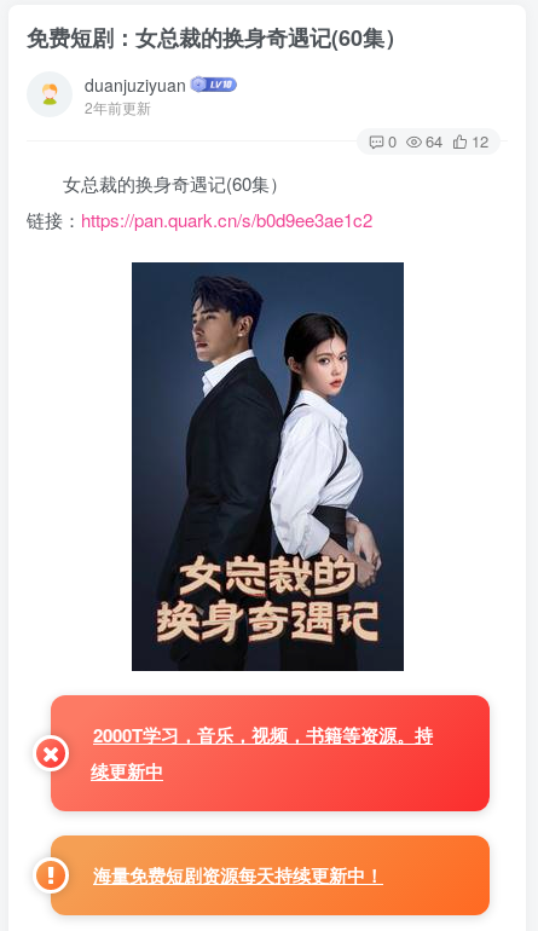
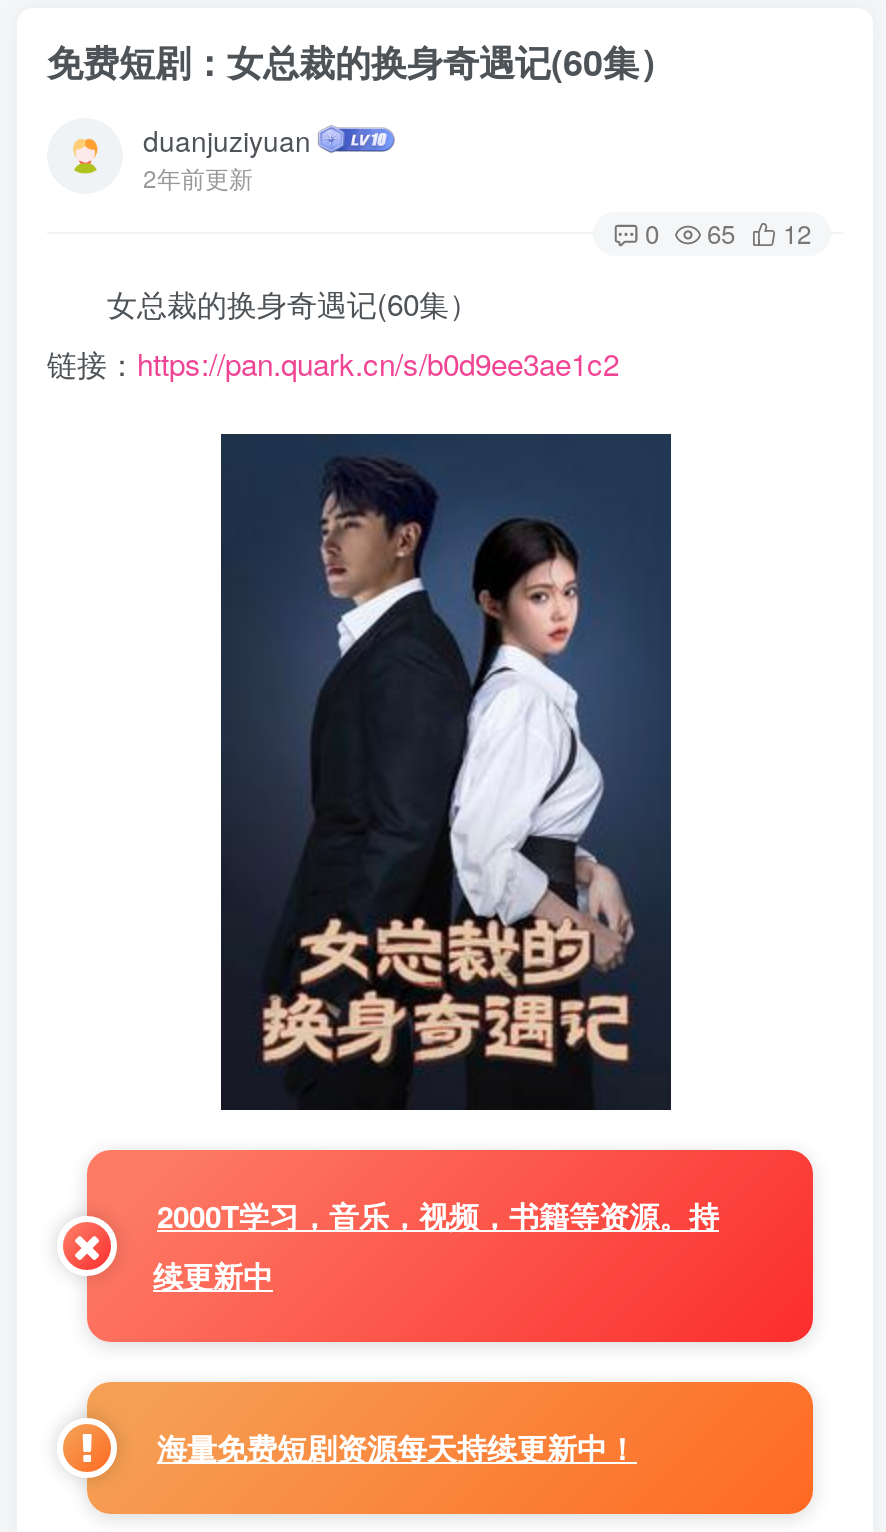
- 0 64 12
+ 0 65 12
